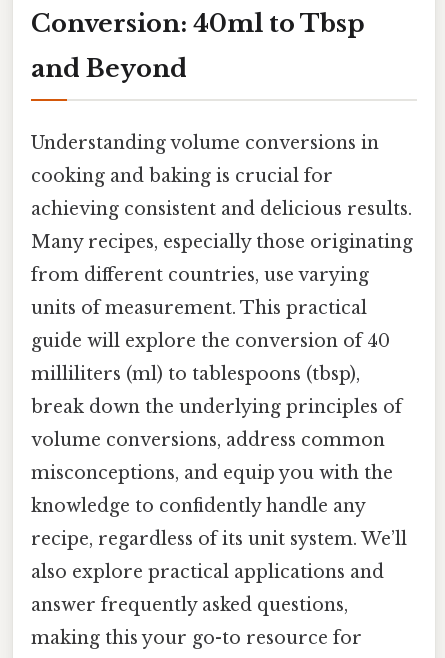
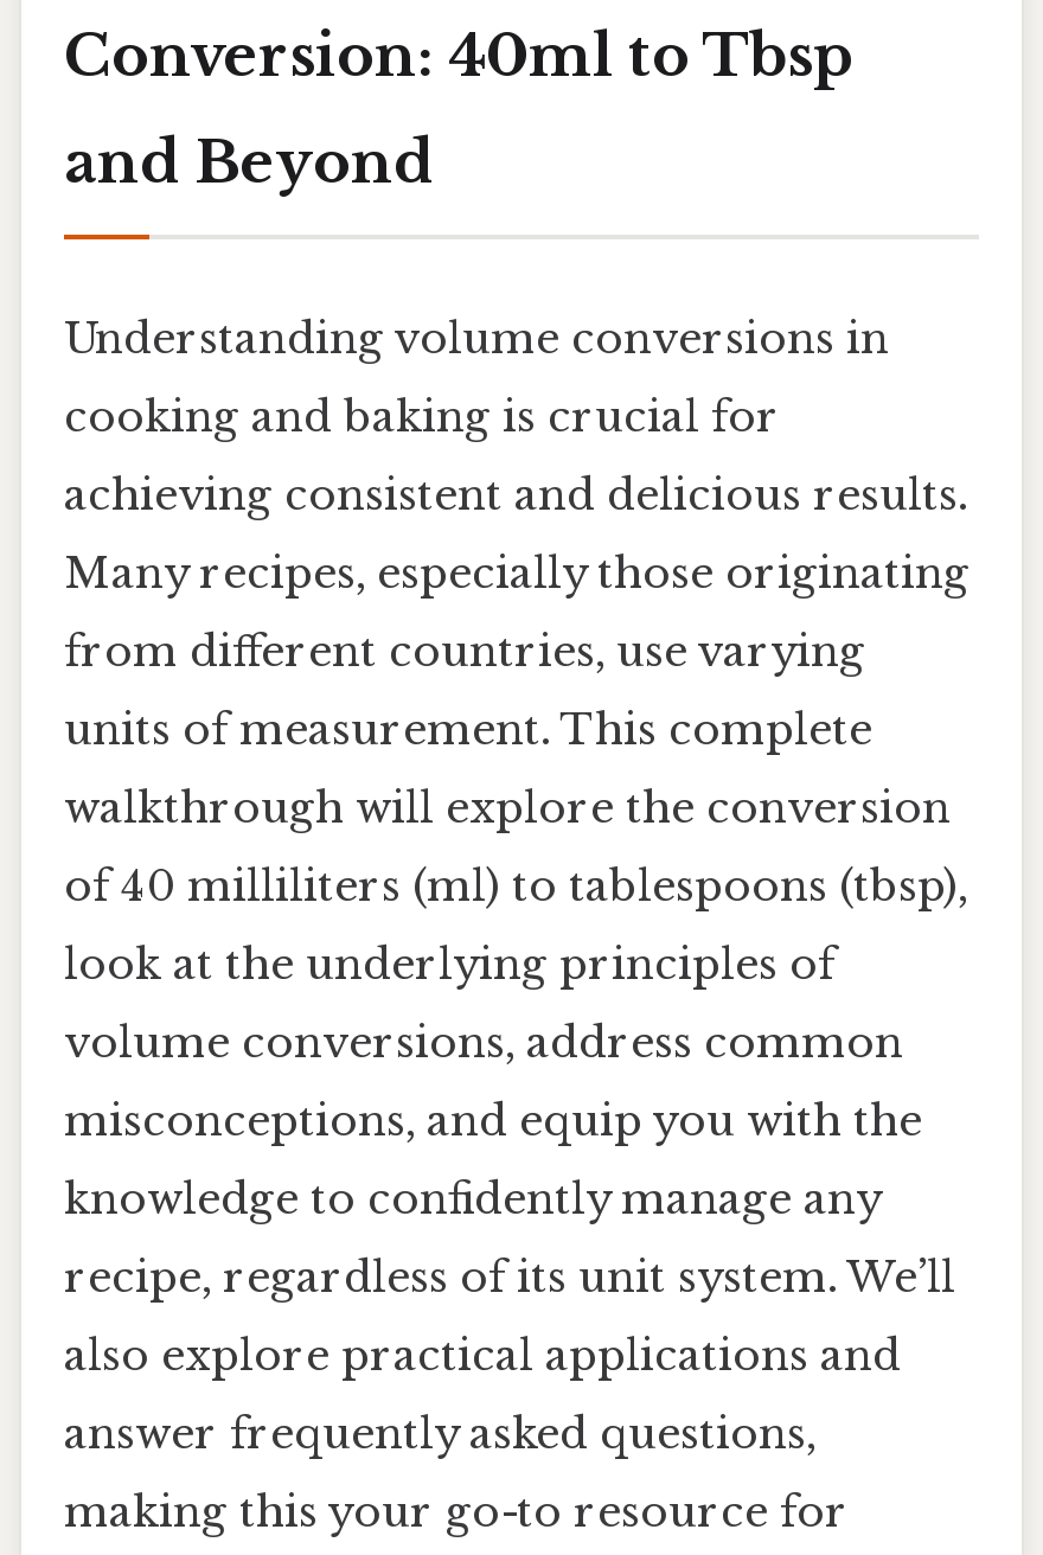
- units of measurement. This practical
+ units of measurement. This complete

- guide will explore the conversion of 40
+ walkthrough will explore the conversion

- milliliters (ml) to tablespoons (tbsp),
+ of 40 milliliters (ml) to tablespoons (tbsp),

- break down the underlying principles of
+ look at the underlying principles of

- knowledge to confidently handle any
+ knowledge to confidently manage any
